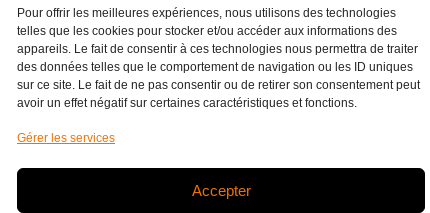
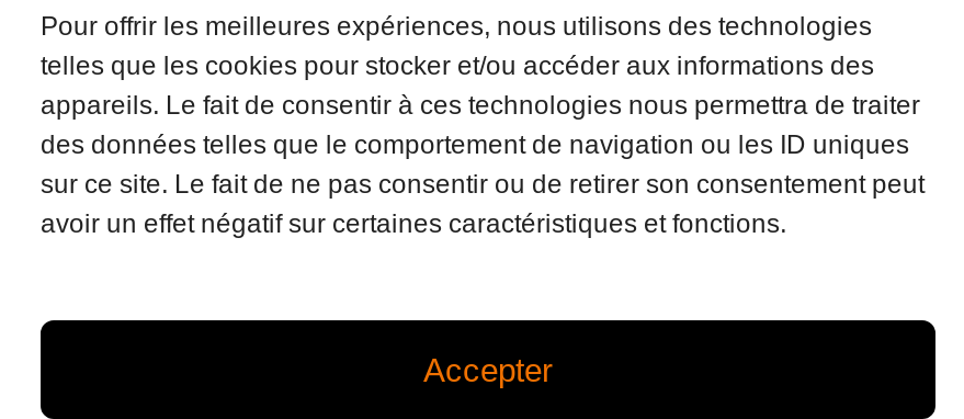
- Gérer les services
